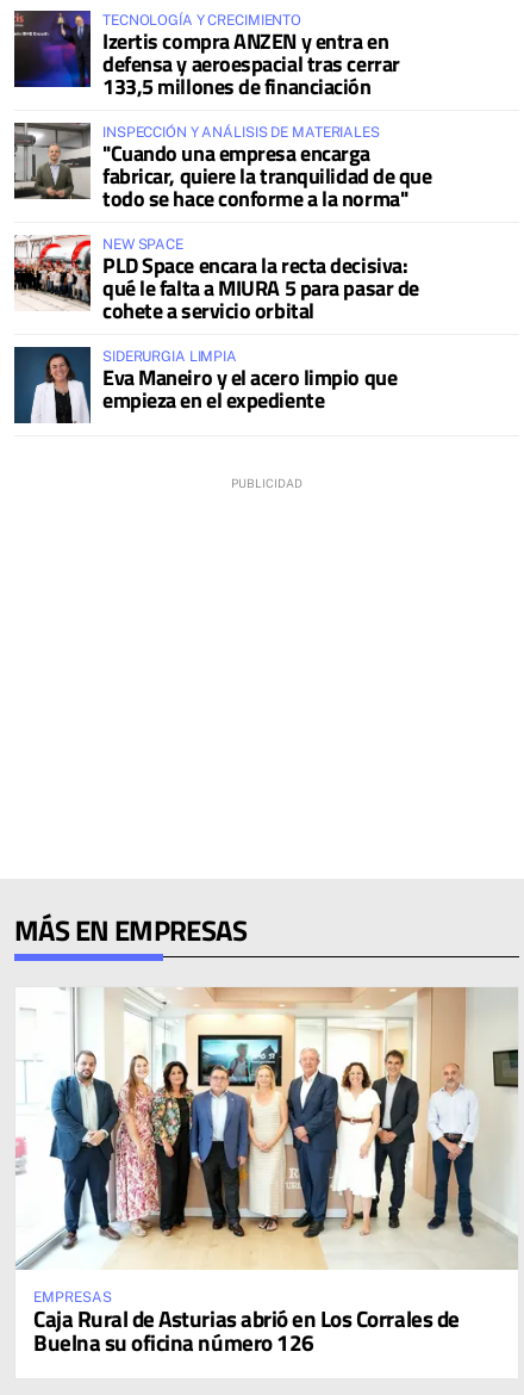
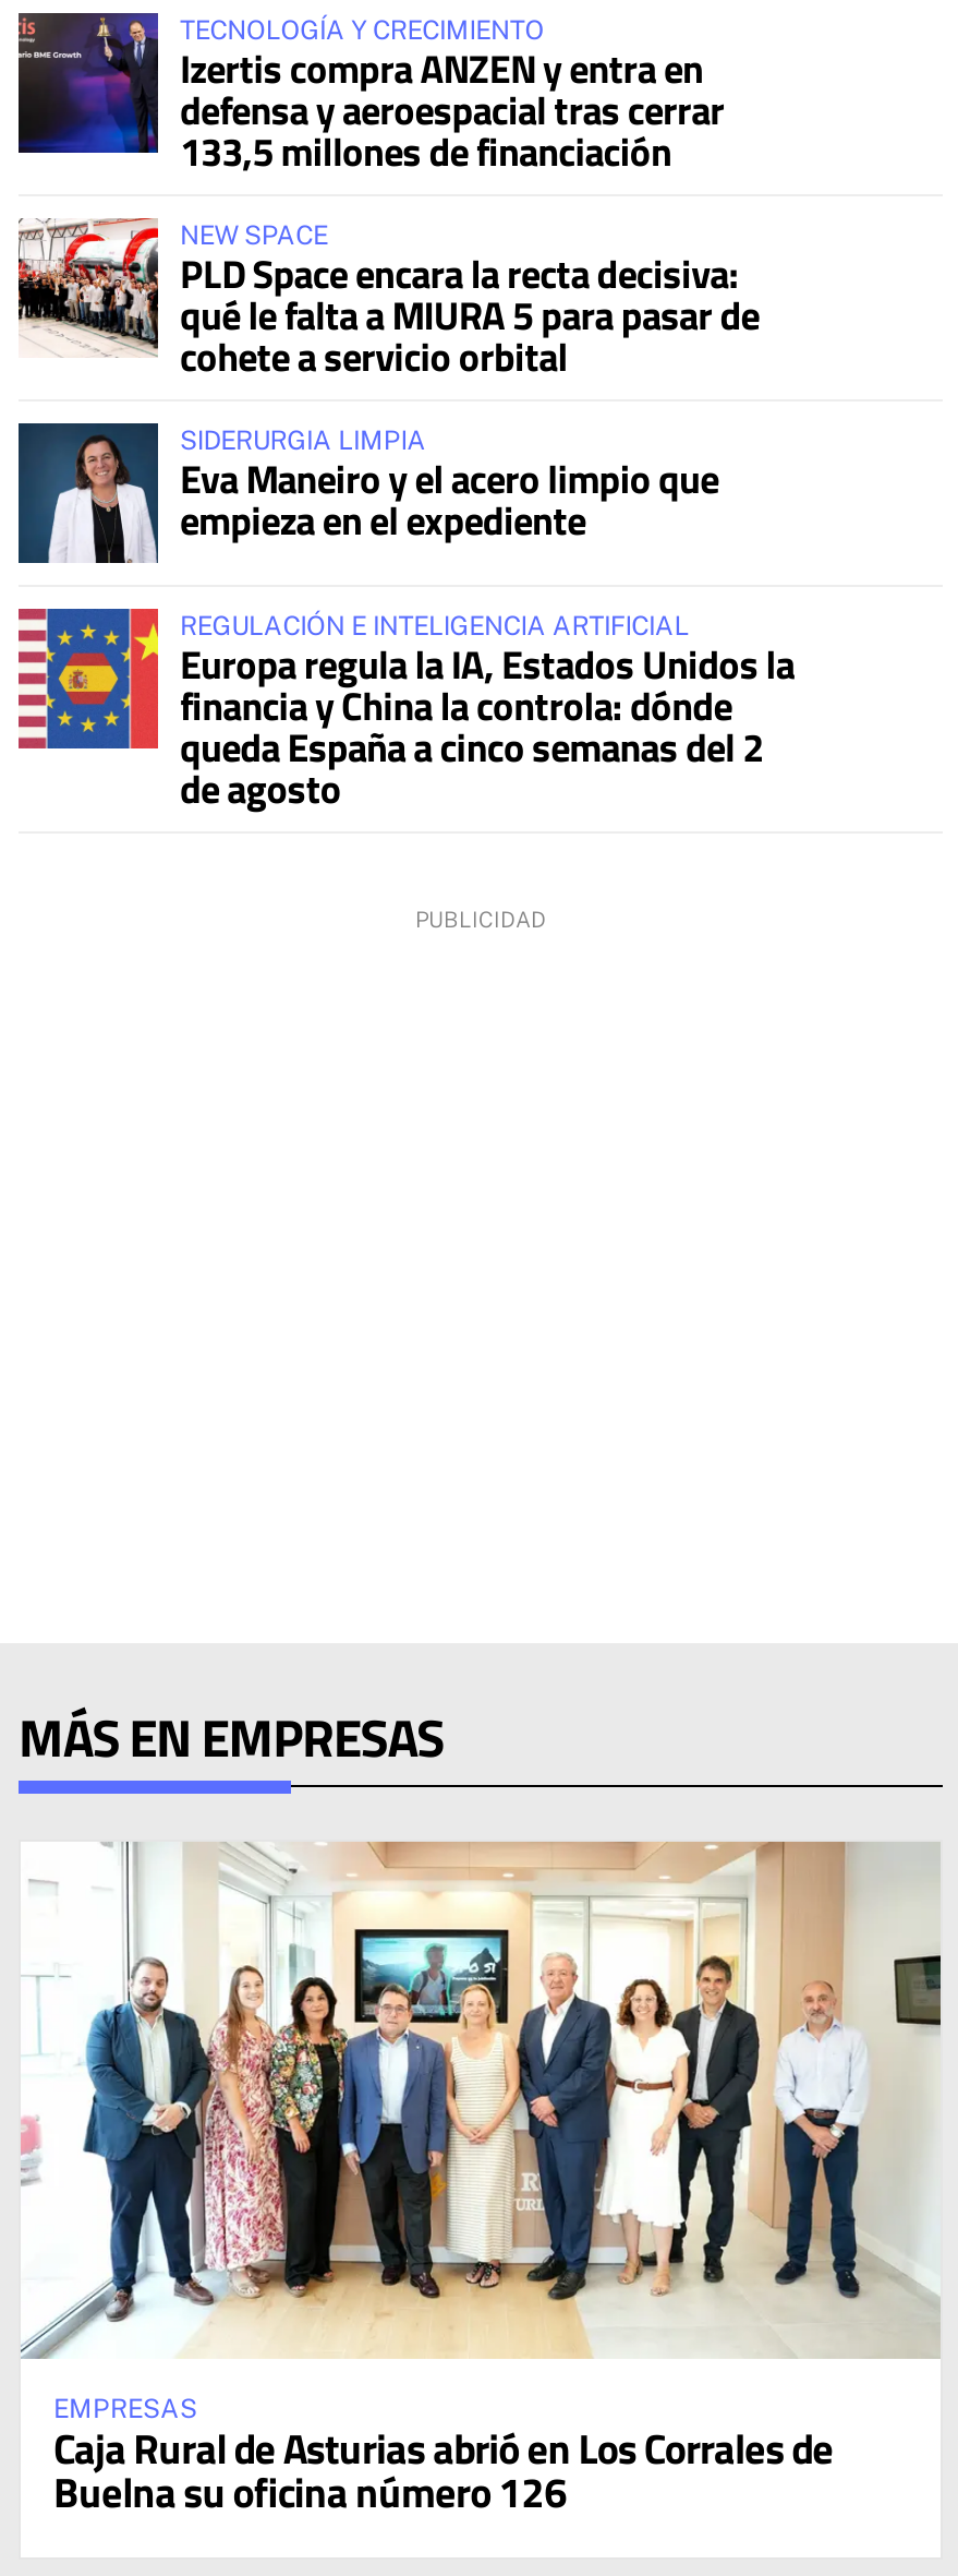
- [image]
- INSPECCIÓN Y ANÁLISIS DE MATERIALES
- "Cuando una empresa encarga
- fabricar, quiere la tranquilidad de que
- todo se hace conforme a la norma"

moved up: [image] | NEW SPACE | PLD Space encara la recta decisiva: | qué le falta a MIURA 5 para pasar de | cohete a servicio orbital | SIDERURGIA LIMPIA | Eva Maneiro y el acero limpio que | empieza en el expediente

+ [image]
+ REGULACIÓN E INTELIGENCIA ARTIFICIAL
+ Europa regula la IA, Estados Unidos la
+ financia y China la controla: dónde
+ queda España a cinco semanas del 2
+ de agosto
